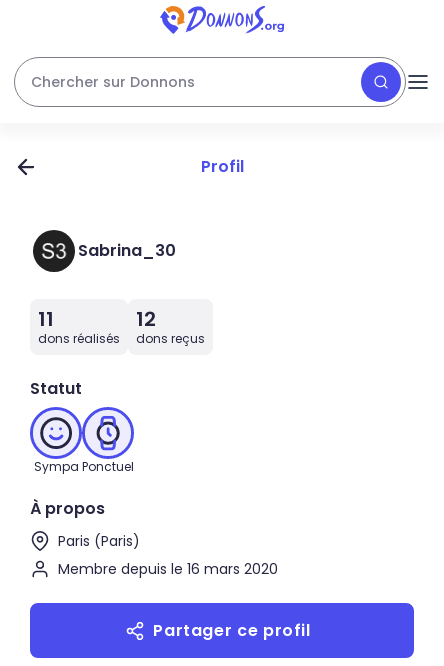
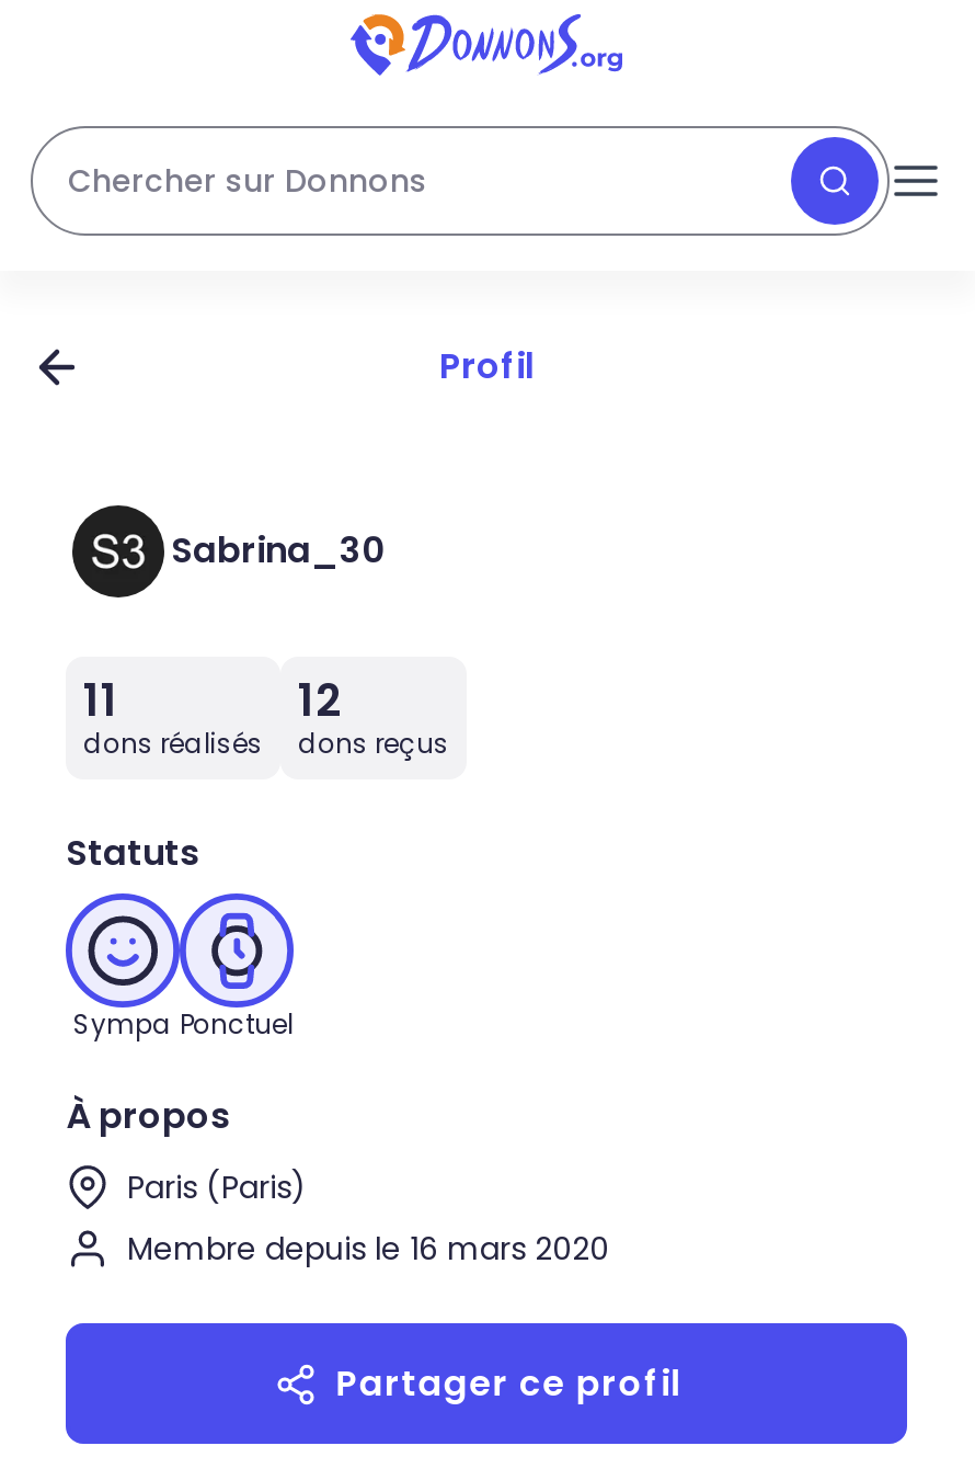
- Statut
+ Statuts
